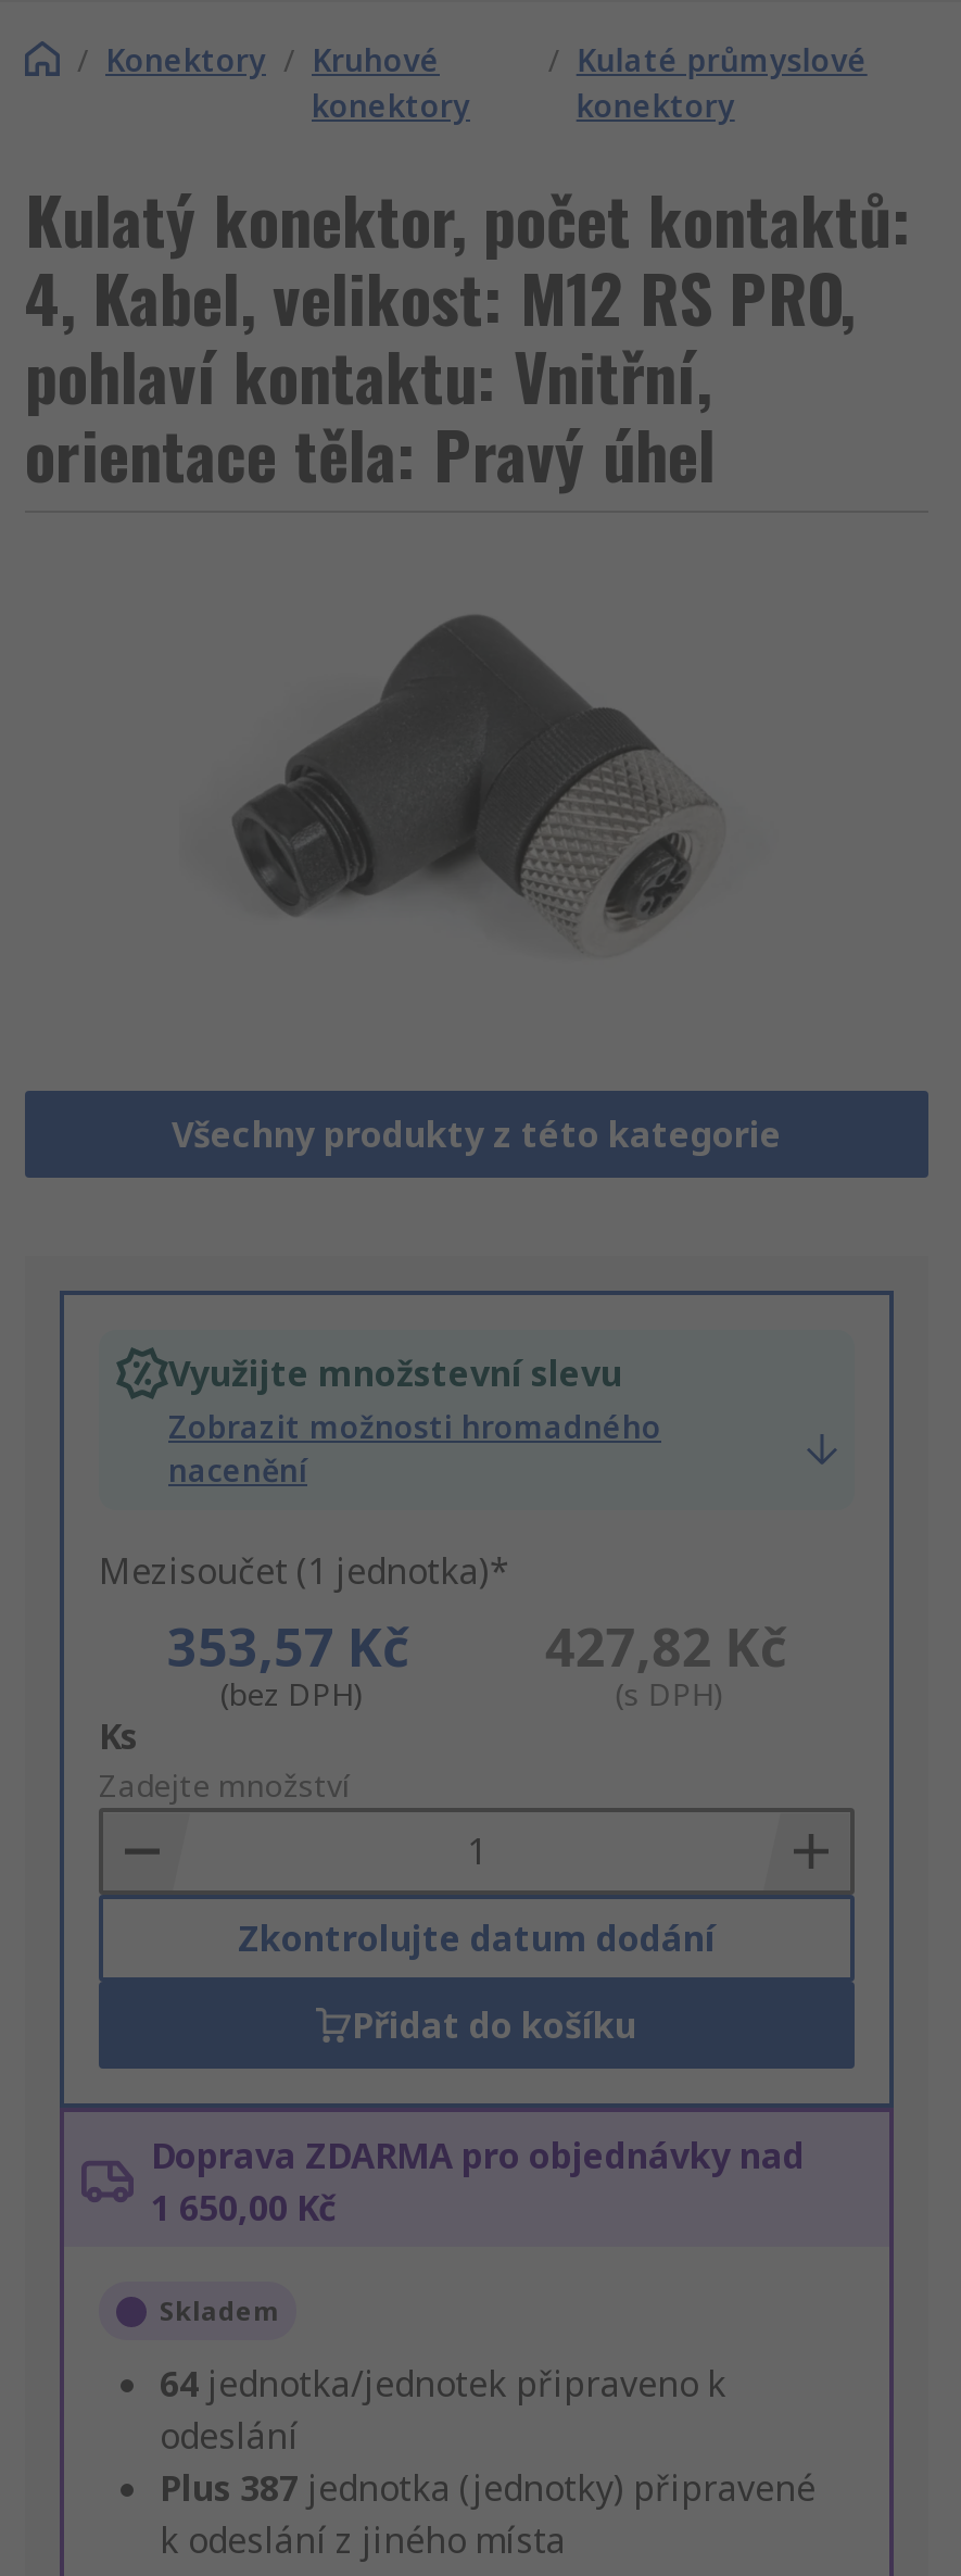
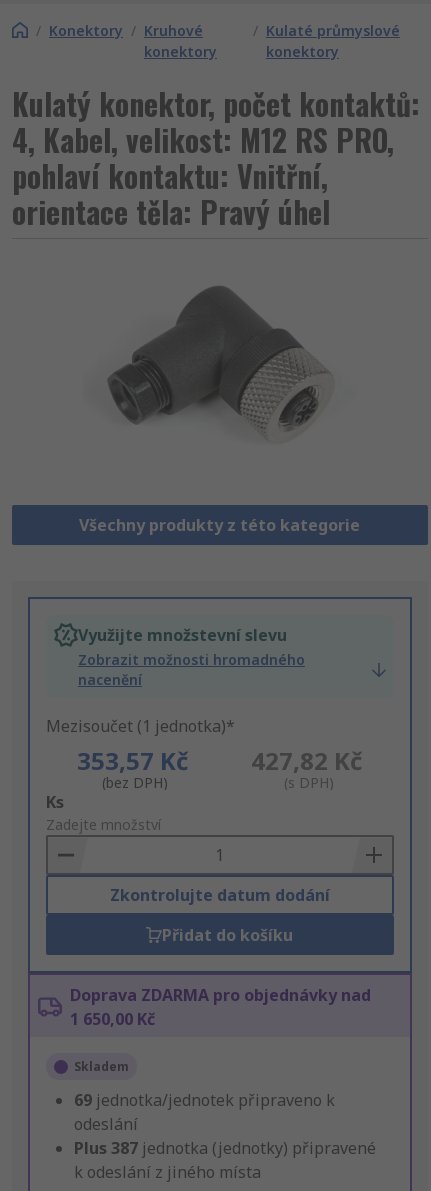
- 64 jednotka/jednotek připraveno k
+ 69 jednotka/jednotek připraveno k
